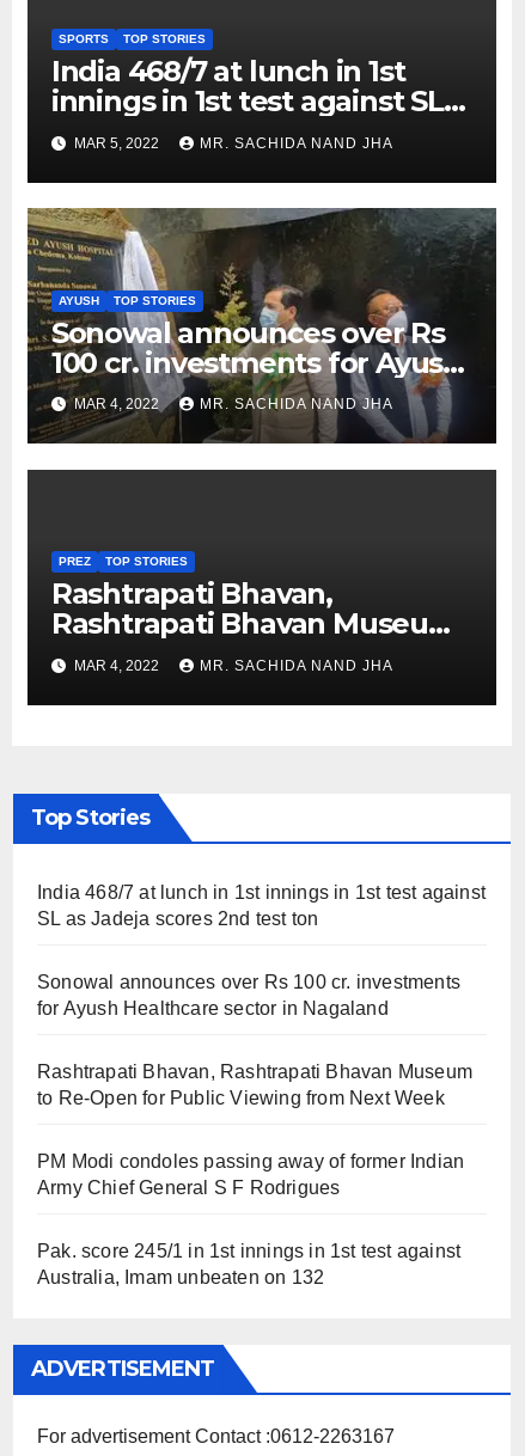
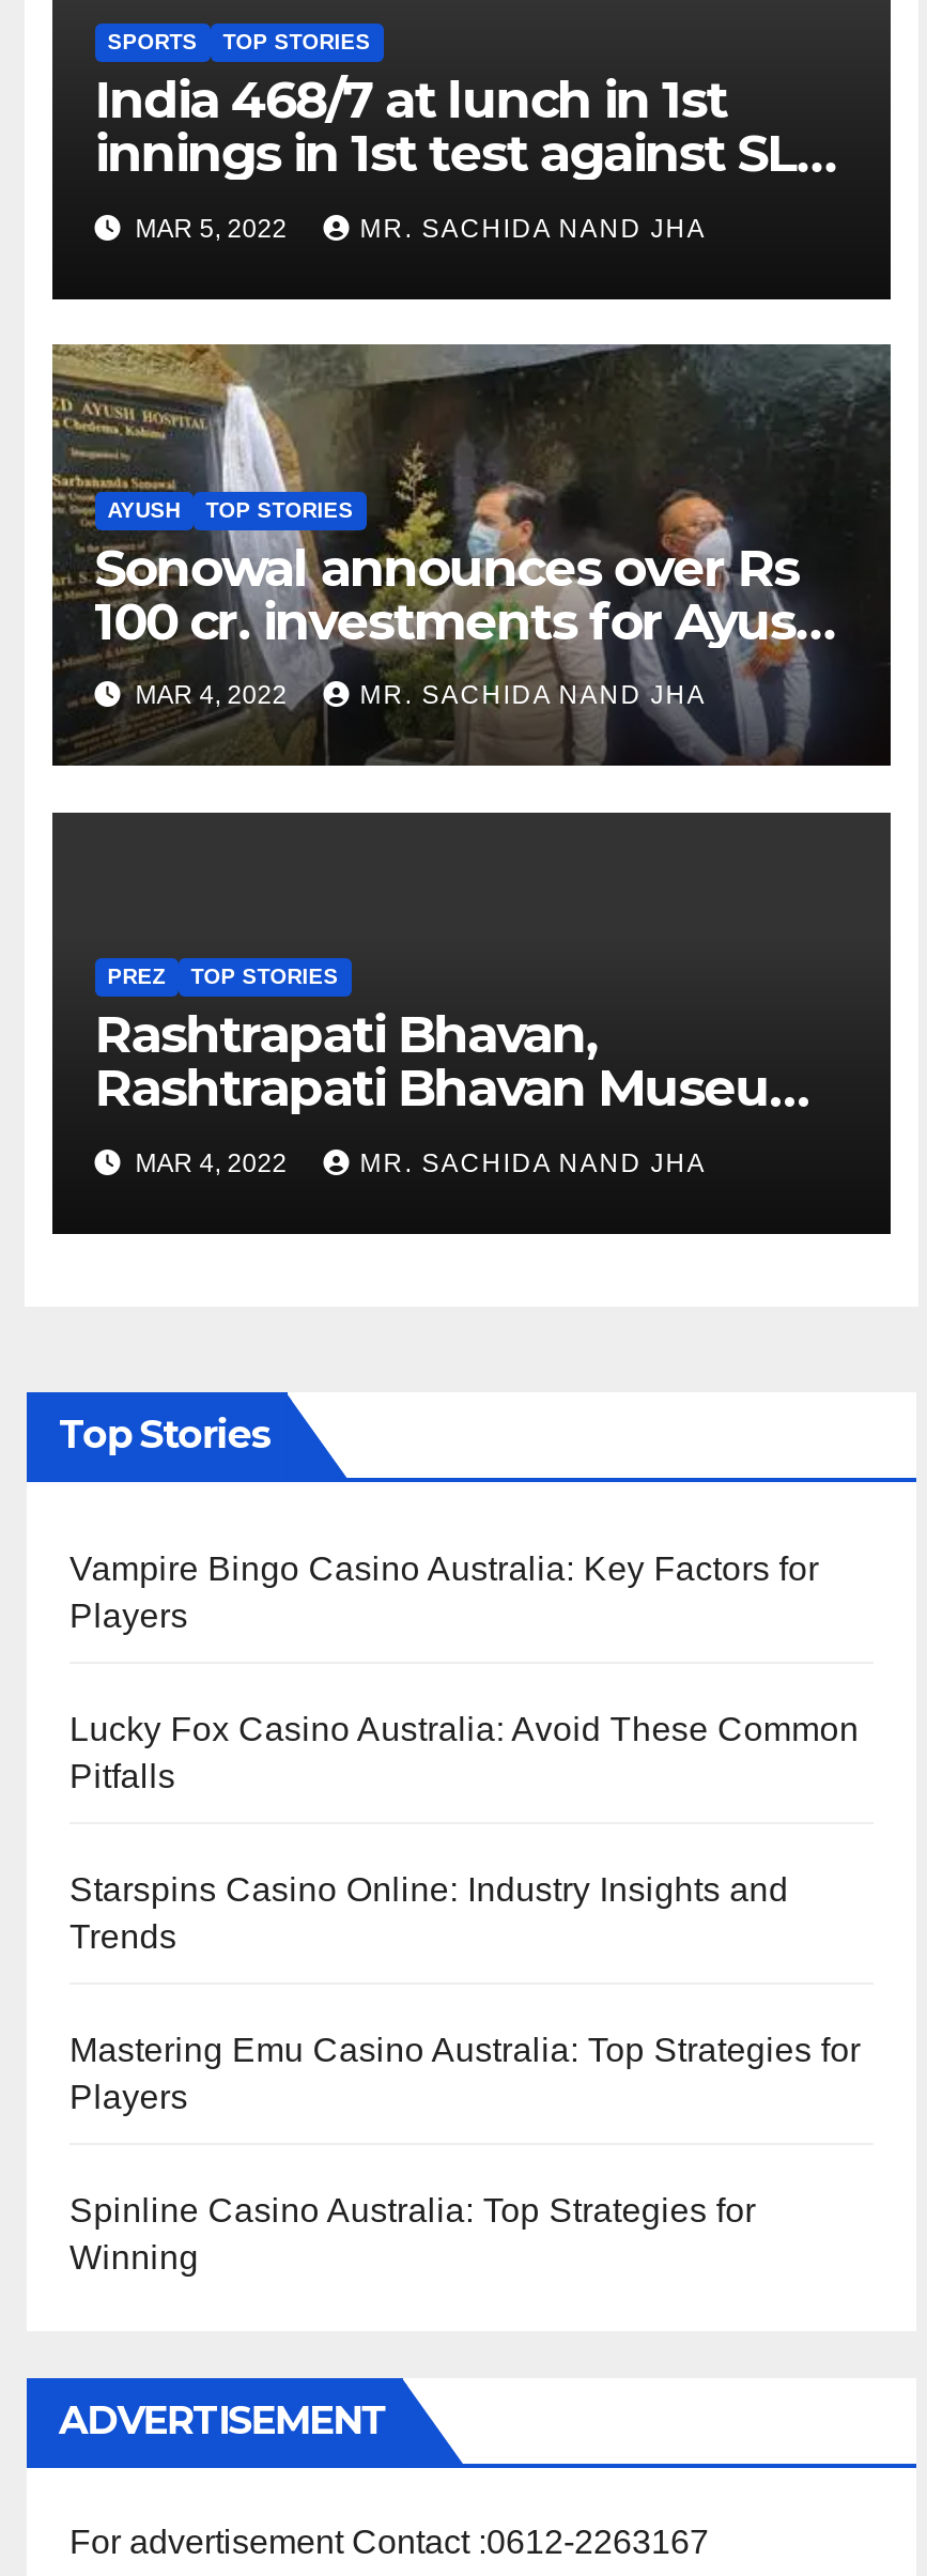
- India 468/7 at lunch in 1st innings in 1st test against
- SL as Jadeja scores 2nd test ton
+ Vampire Bingo Casino Australia: Key Factors for
+ Players

- Sonowal announces over Rs 100 cr. investments
- for Ayush Healthcare sector in Nagaland
+ Lucky Fox Casino Australia: Avoid These Common
+ Pitfalls

- Rashtrapati Bhavan, Rashtrapati Bhavan Museum
- to Re-Open for Public Viewing from Next Week
+ Starspins Casino Online: Industry Insights and
+ Trends

- PM Modi condoles passing away of former Indian
- Army Chief General S F Rodrigues
+ Mastering Emu Casino Australia: Top Strategies for
+ Players

- Pak. score 245/1 in 1st innings in 1st test against
- Australia, Imam unbeaten on 132
+ Spinline Casino Australia: Top Strategies for
+ Winning
